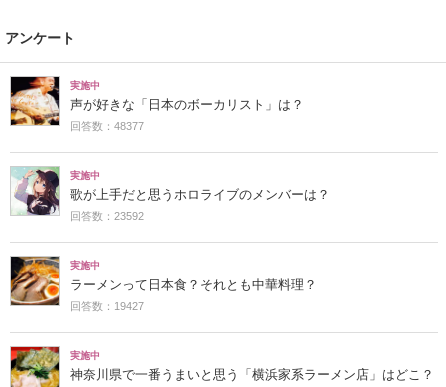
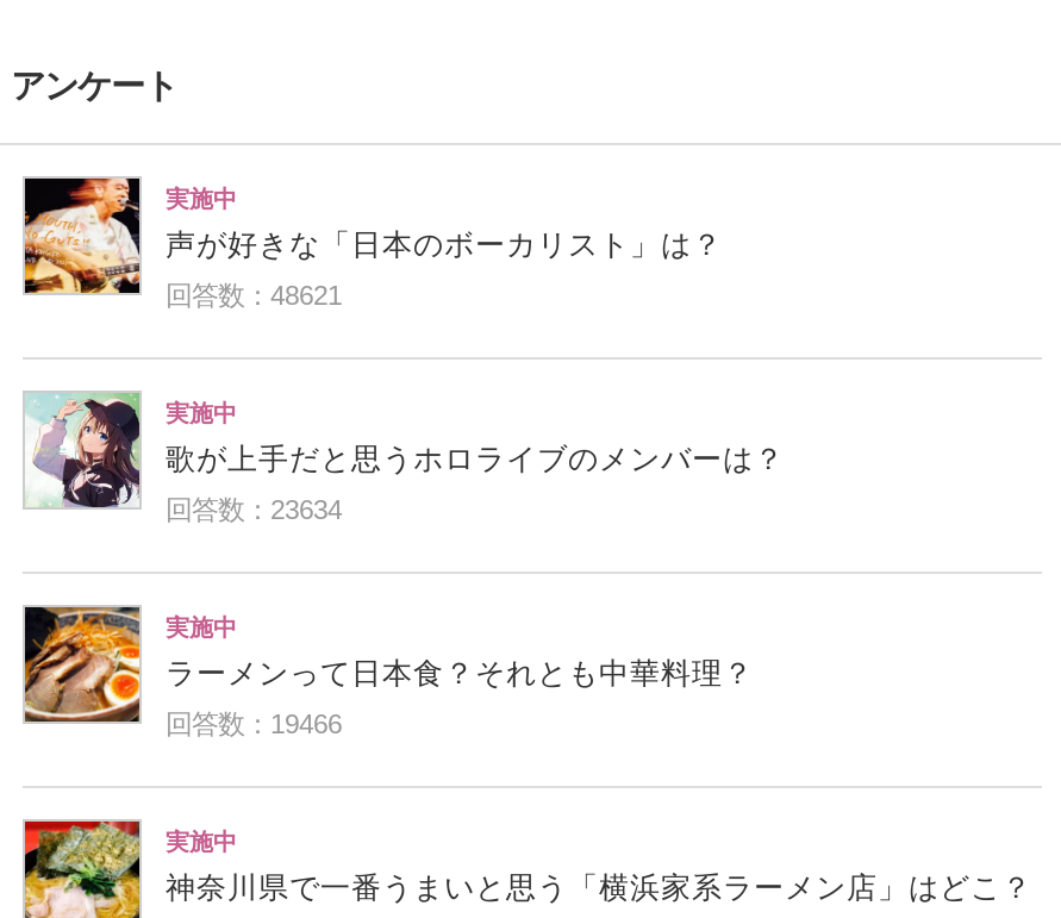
- 回答数：48377
+ 回答数：48621

- 回答数：23592
+ 回答数：23634

- 回答数：19427
+ 回答数：19466
